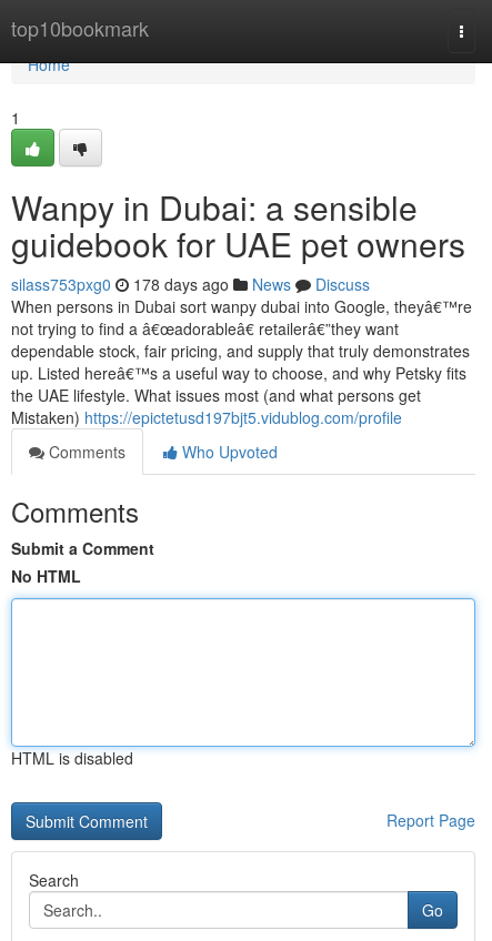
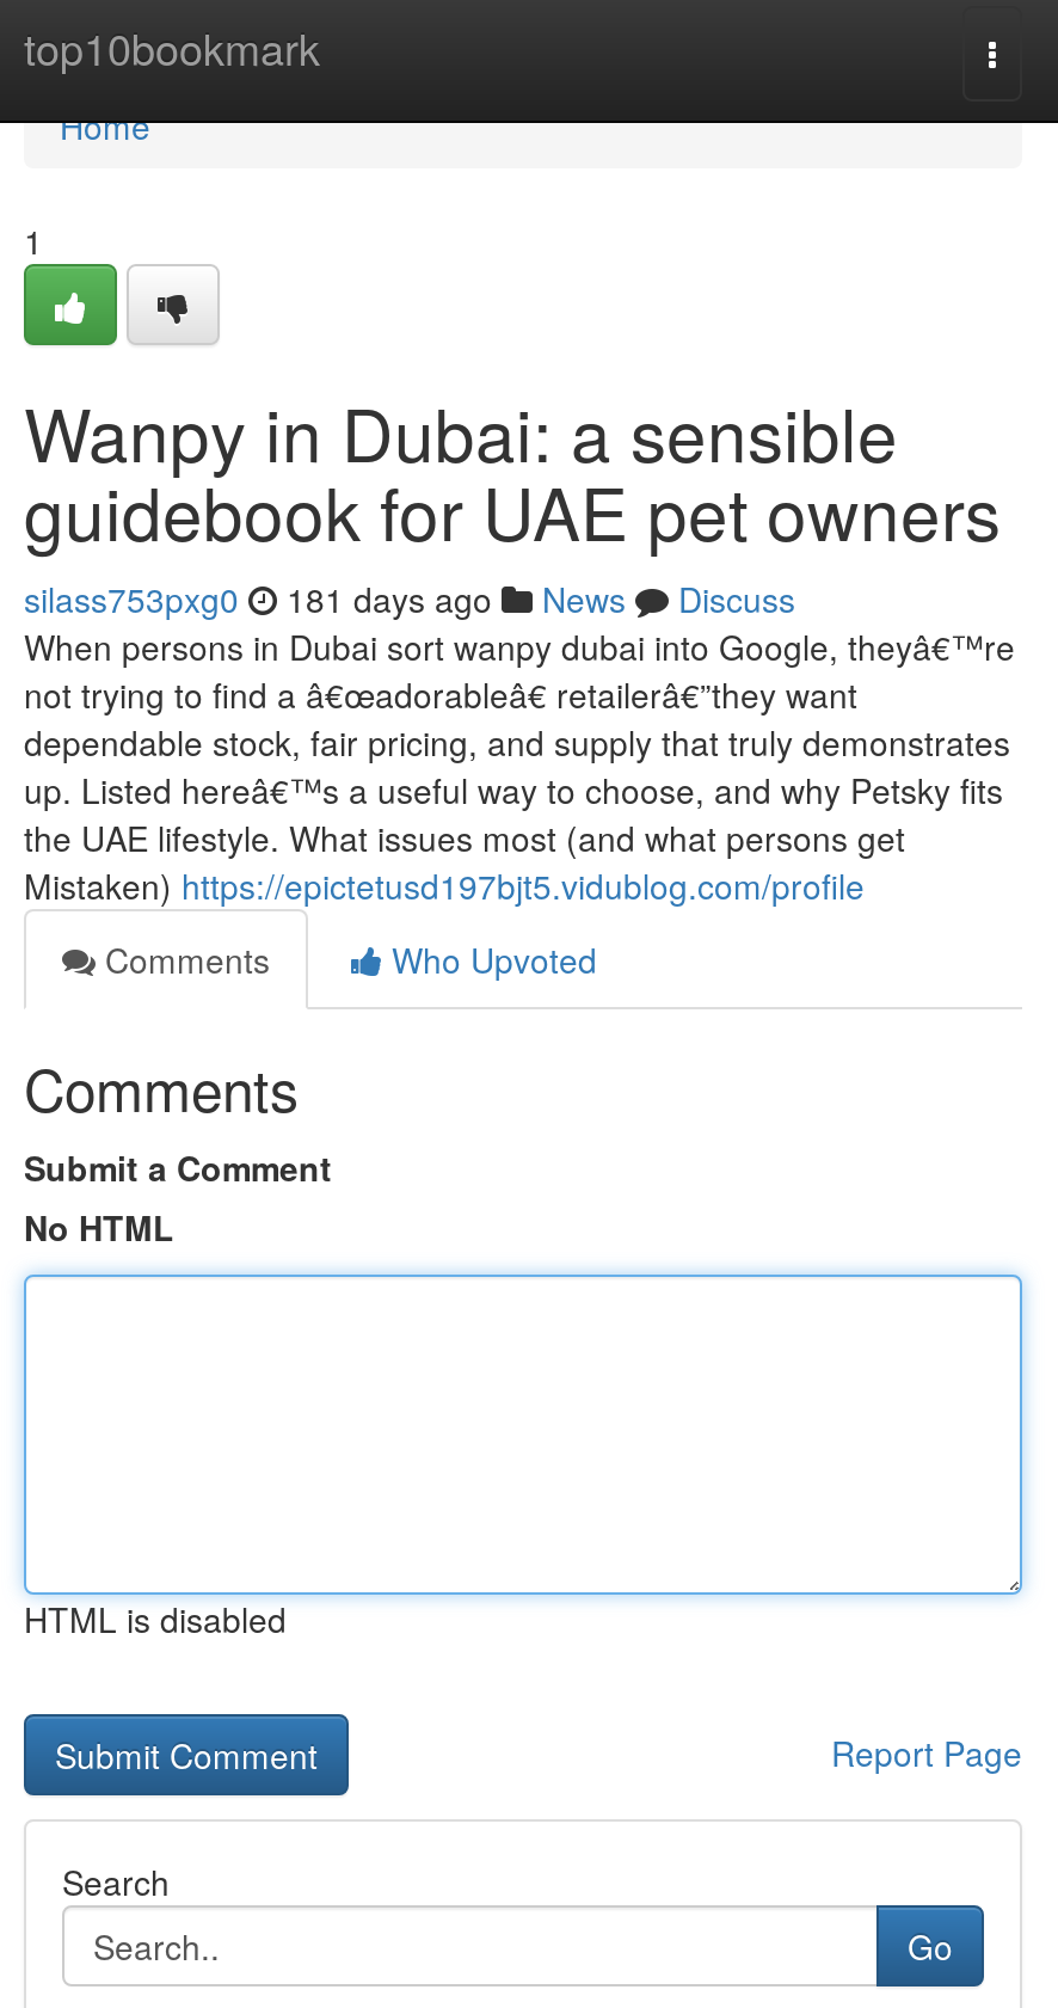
- silass753pxg0 178 days ago News Discuss
+ silass753pxg0 181 days ago News Discuss
